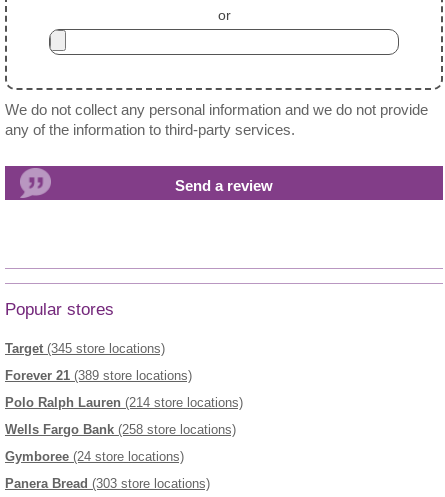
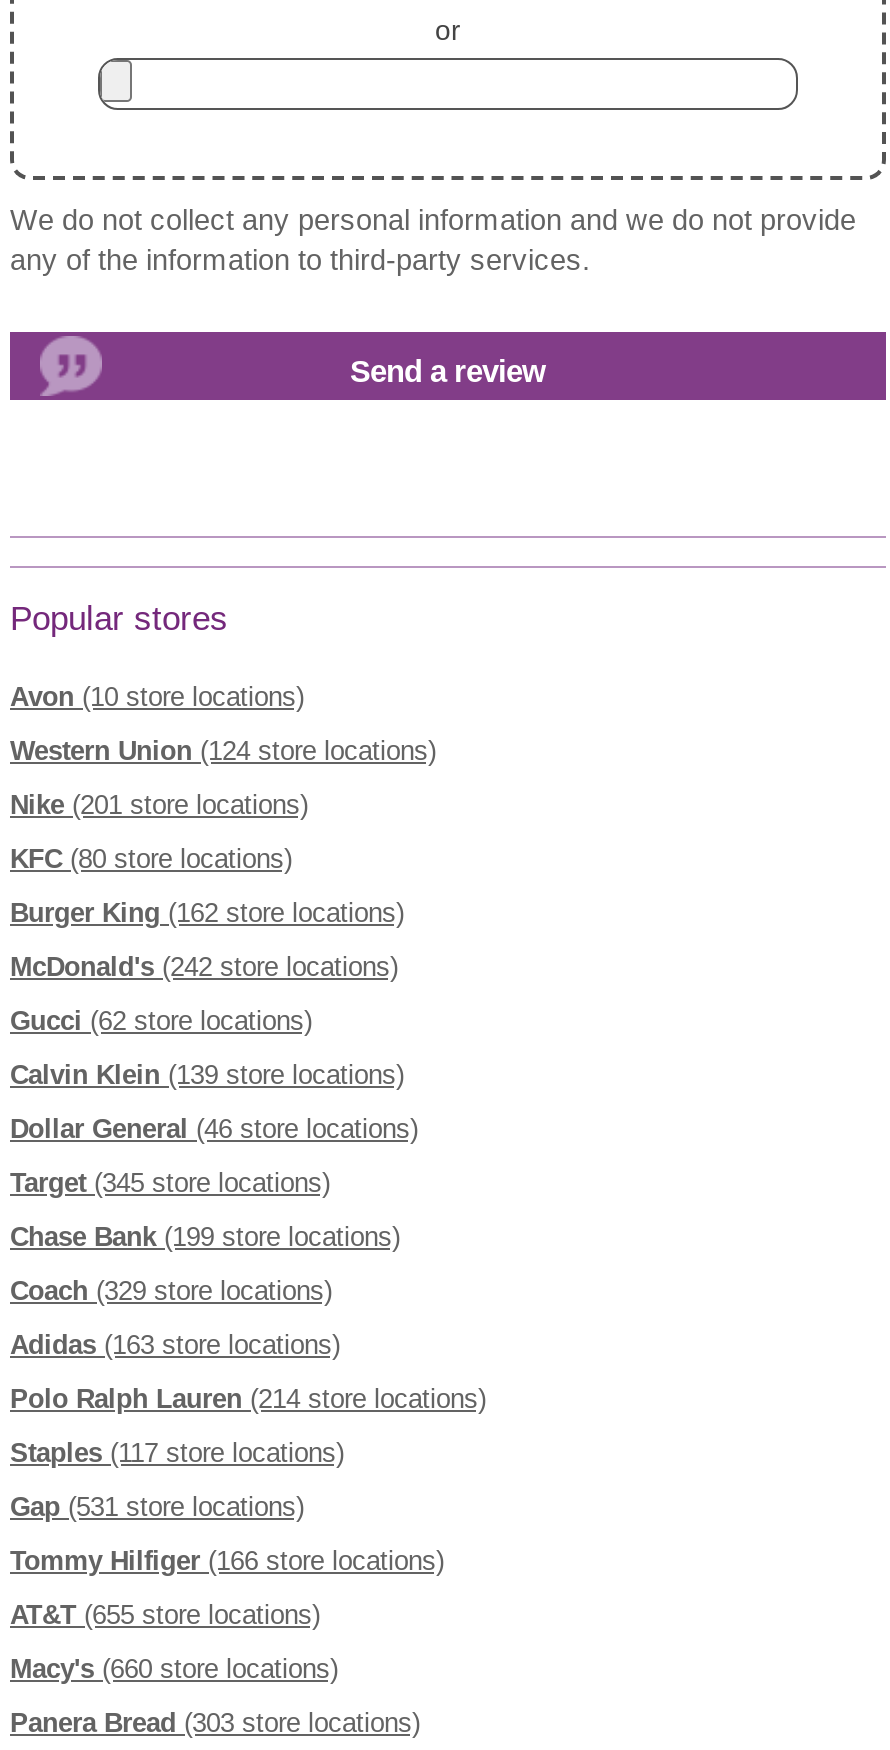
+ Avon (10 store locations)
+ Western Union (124 store locations)
+ Nike (201 store locations)
+ KFC (80 store locations)
+ Burger King (162 store locations)
+ McDonald's (242 store locations)
+ Gucci (62 store locations)
+ Calvin Klein (139 store locations)
+ Dollar General (46 store locations)

- Forever 21 (389 store locations)
+ Chase Bank (199 store locations)
+ Coach (329 store locations)
+ Adidas (163 store locations)

- Wells Fargo Bank (258 store locations)
- Gymboree (24 store locations)
+ Staples (117 store locations)
+ Gap (531 store locations)
+ Tommy Hilfiger (166 store locations)
+ AT&T (655 store locations)
+ Macy's (660 store locations)
